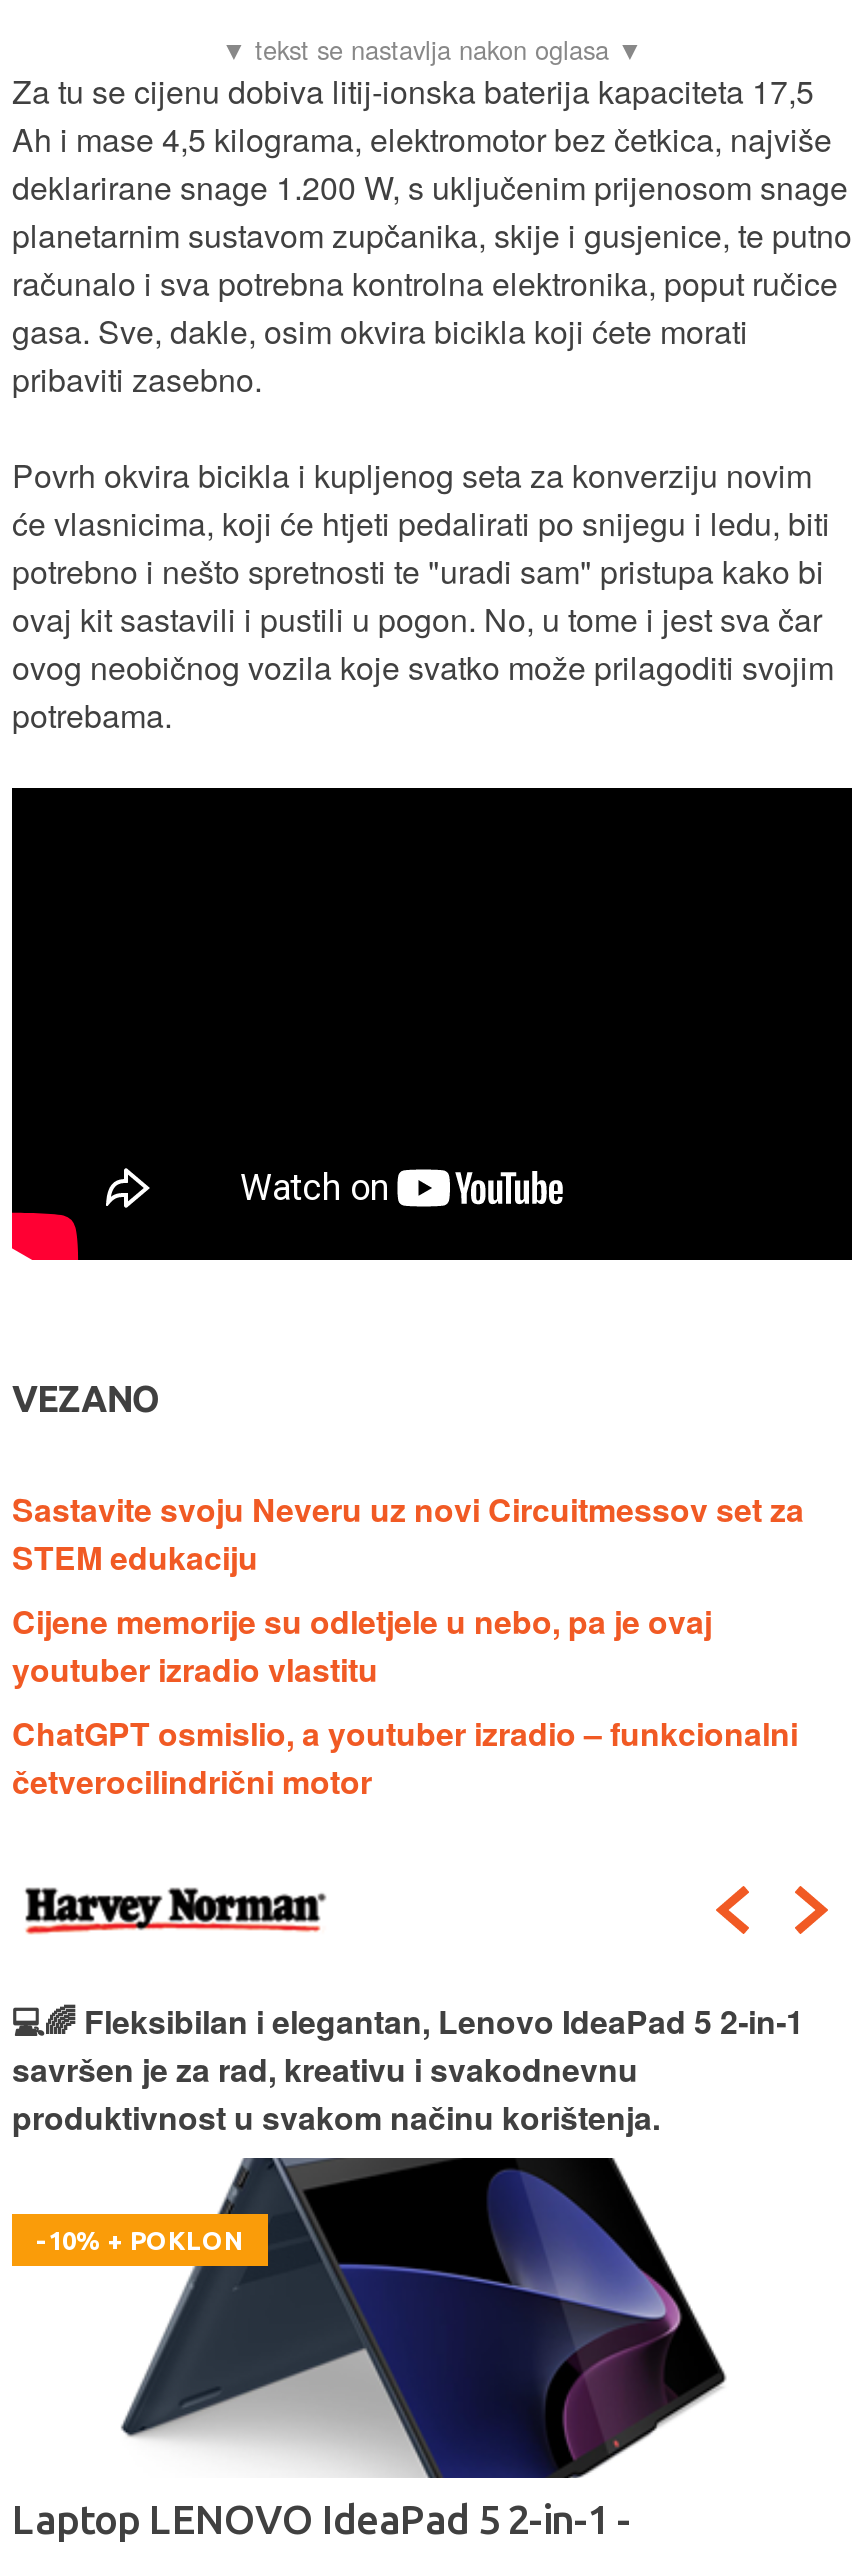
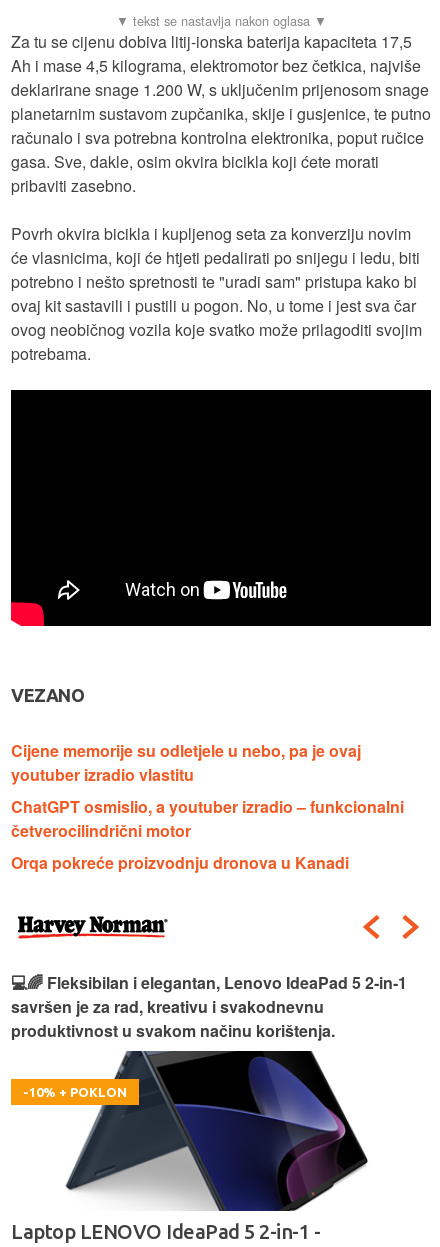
- Sastavite svoju Neveru uz novi Circuitmessov set za
- STEM edukaciju

moved up: Cijene memorije su odletjele u nebo, pa je ovaj | youtuber izradio vlastitu | ChatGPT osmislio, a youtuber izradio – funkcionalni | četverocilindrični motor

+ Orqa pokreće proizvodnju dronova u Kanadi
